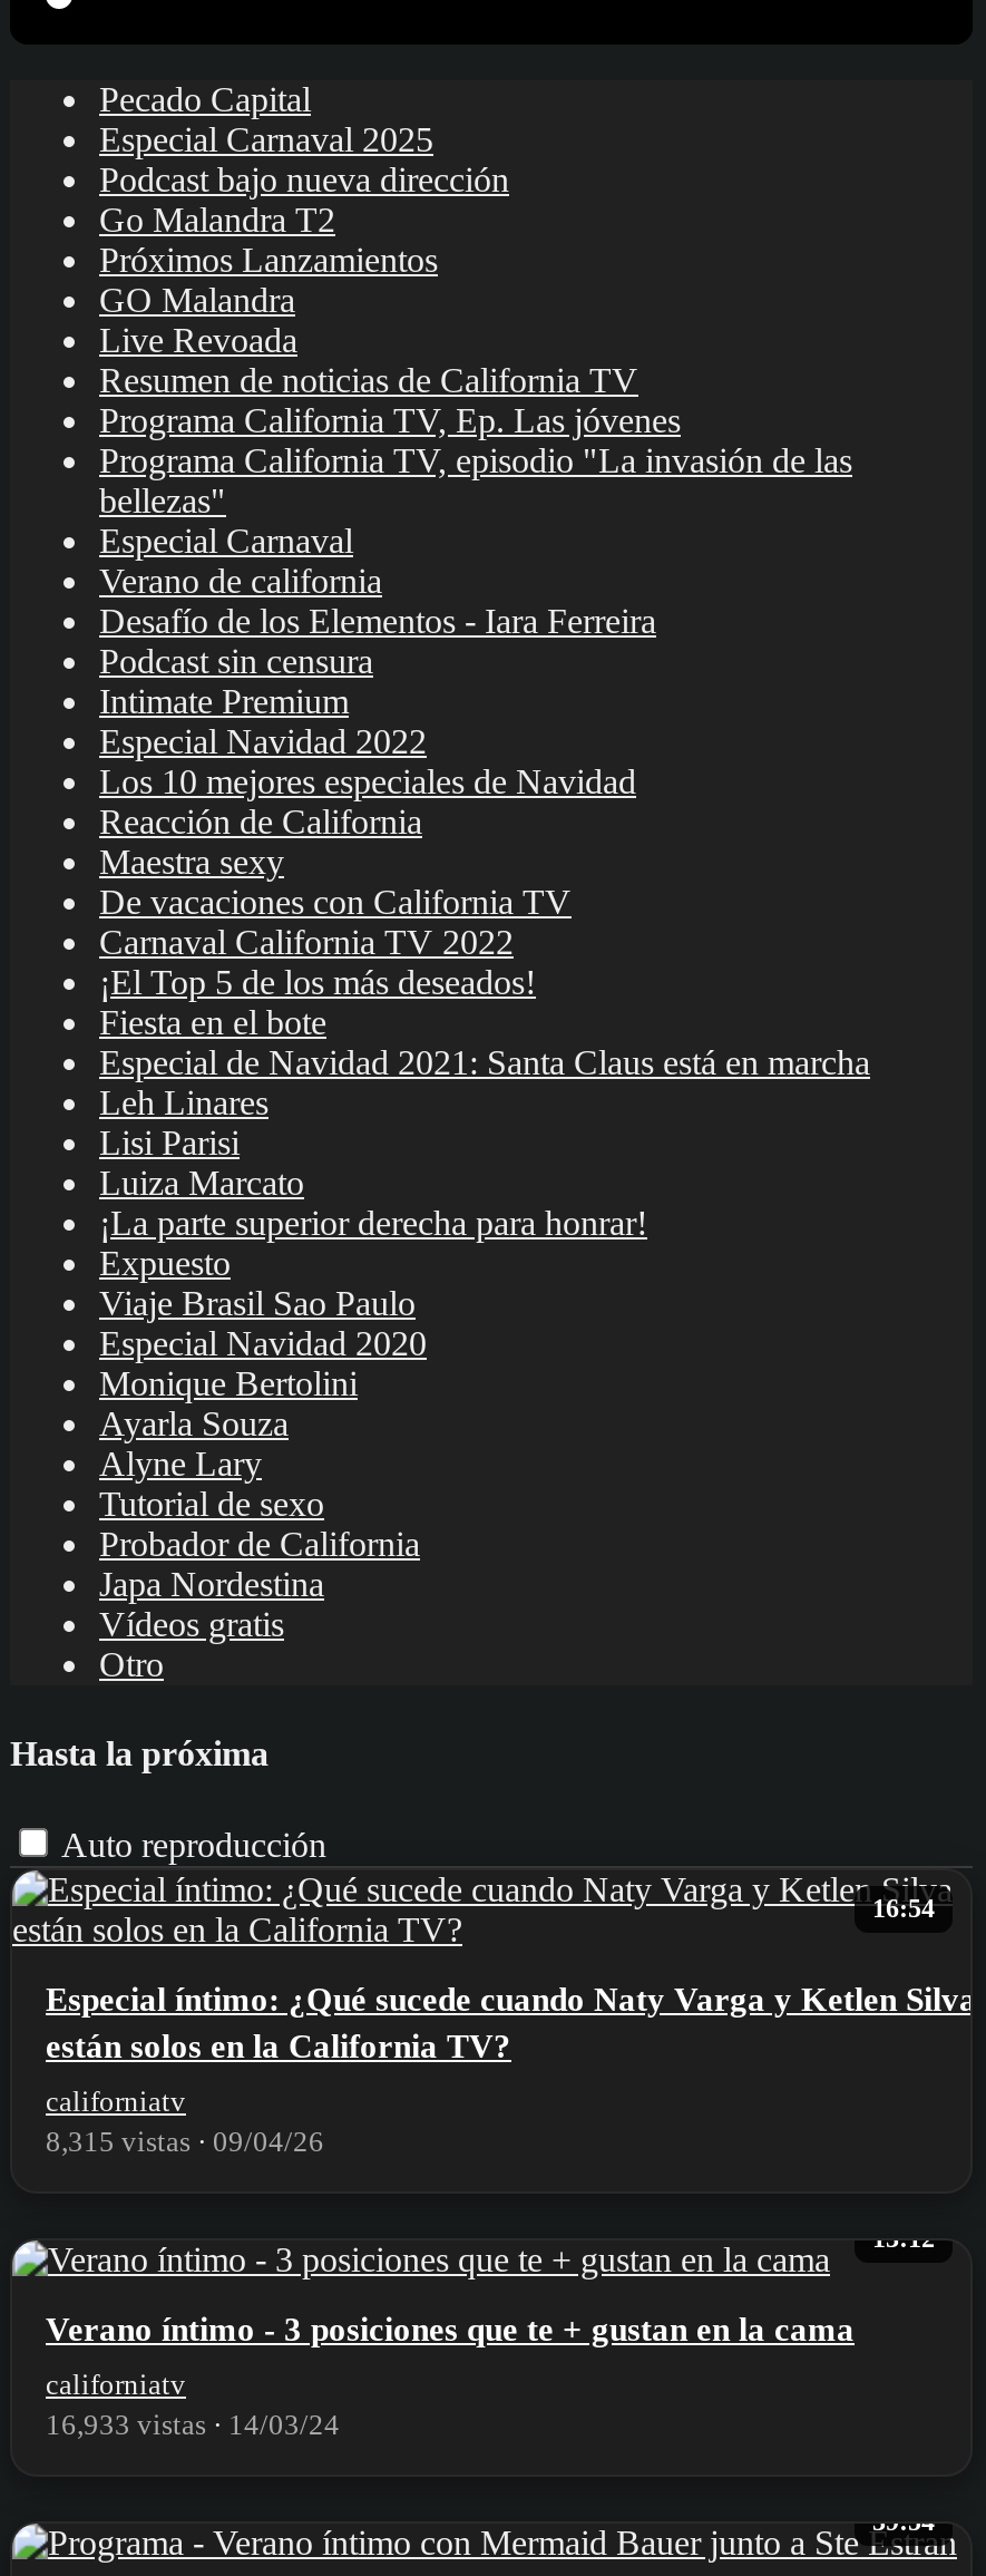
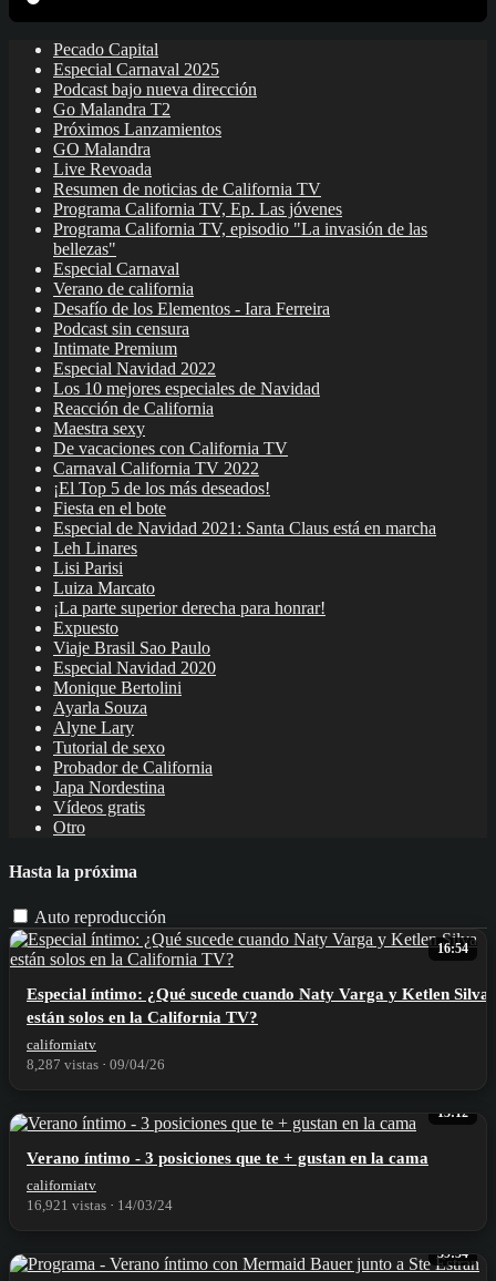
- 8,315 vistas · 09/04/26
+ 8,287 vistas · 09/04/26

- 16,933 vistas · 14/03/24
+ 16,921 vistas · 14/03/24
